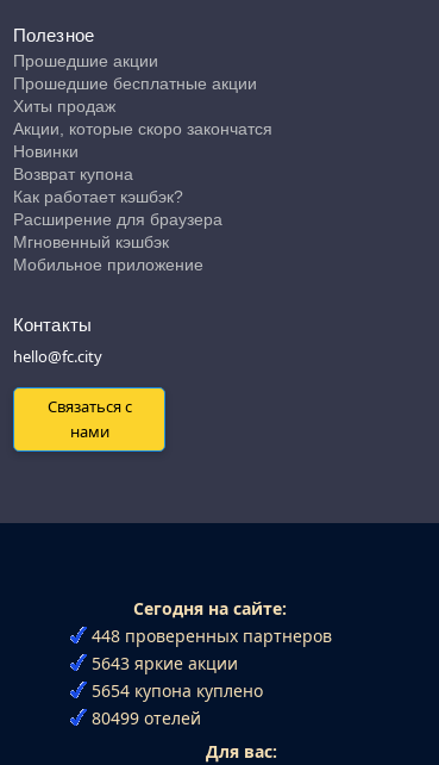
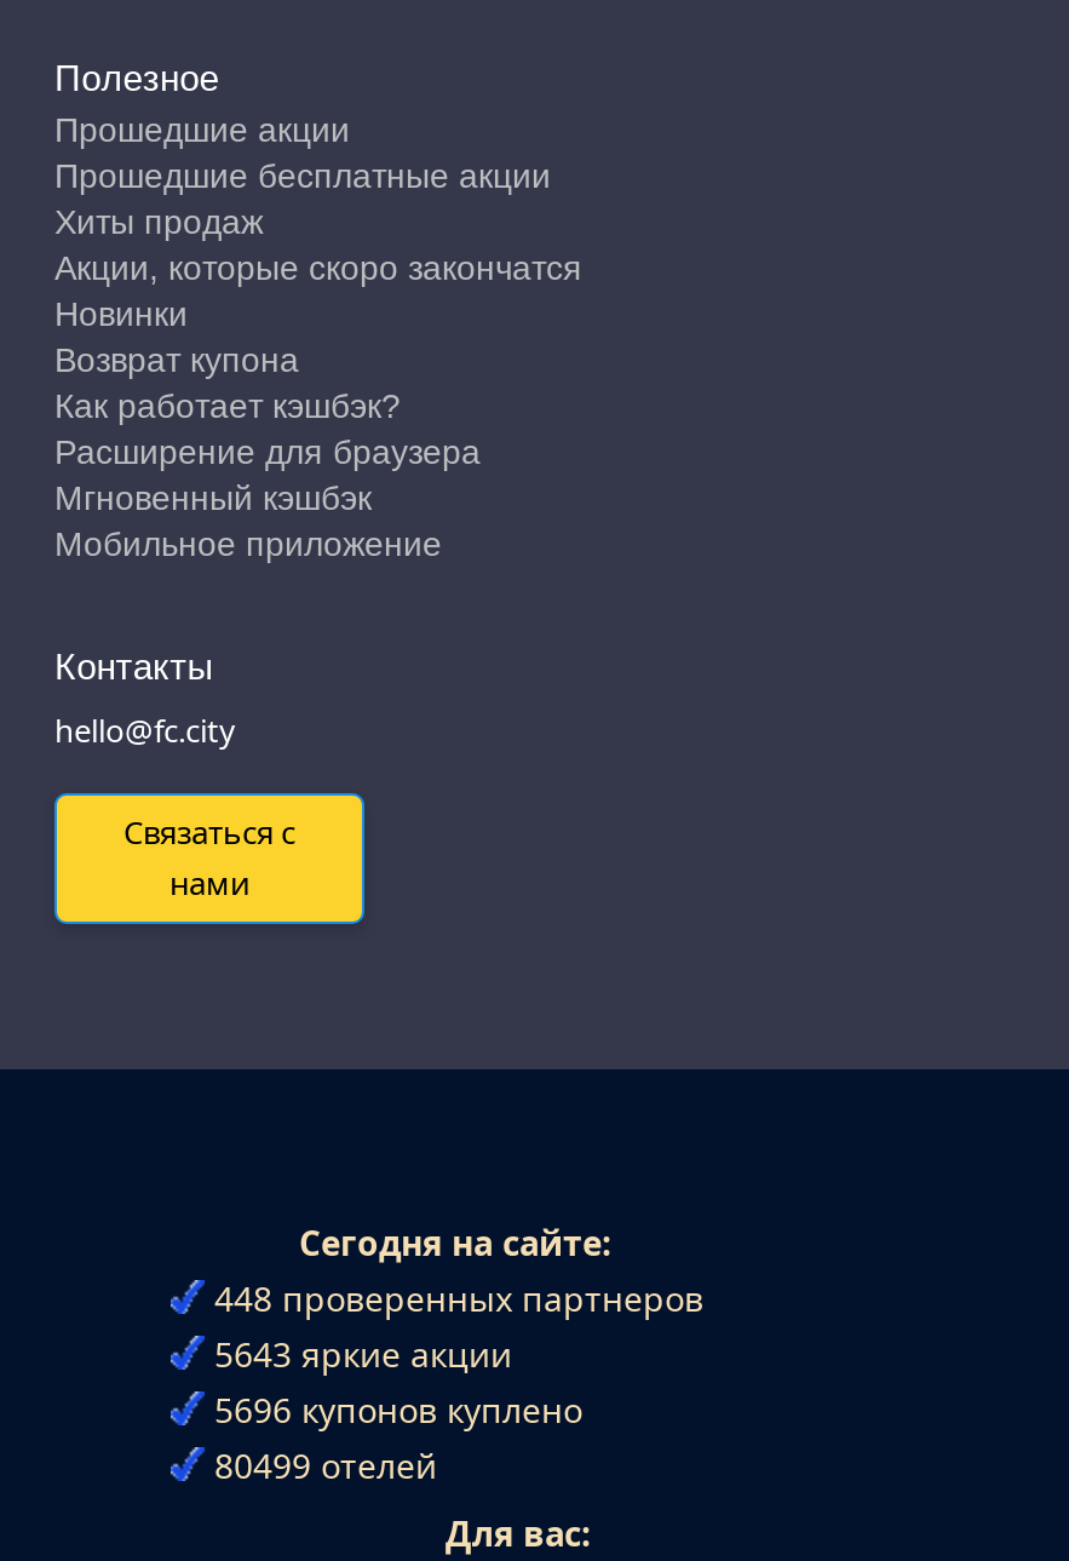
- 5654 купона куплено
+ 5696 купонов куплено
